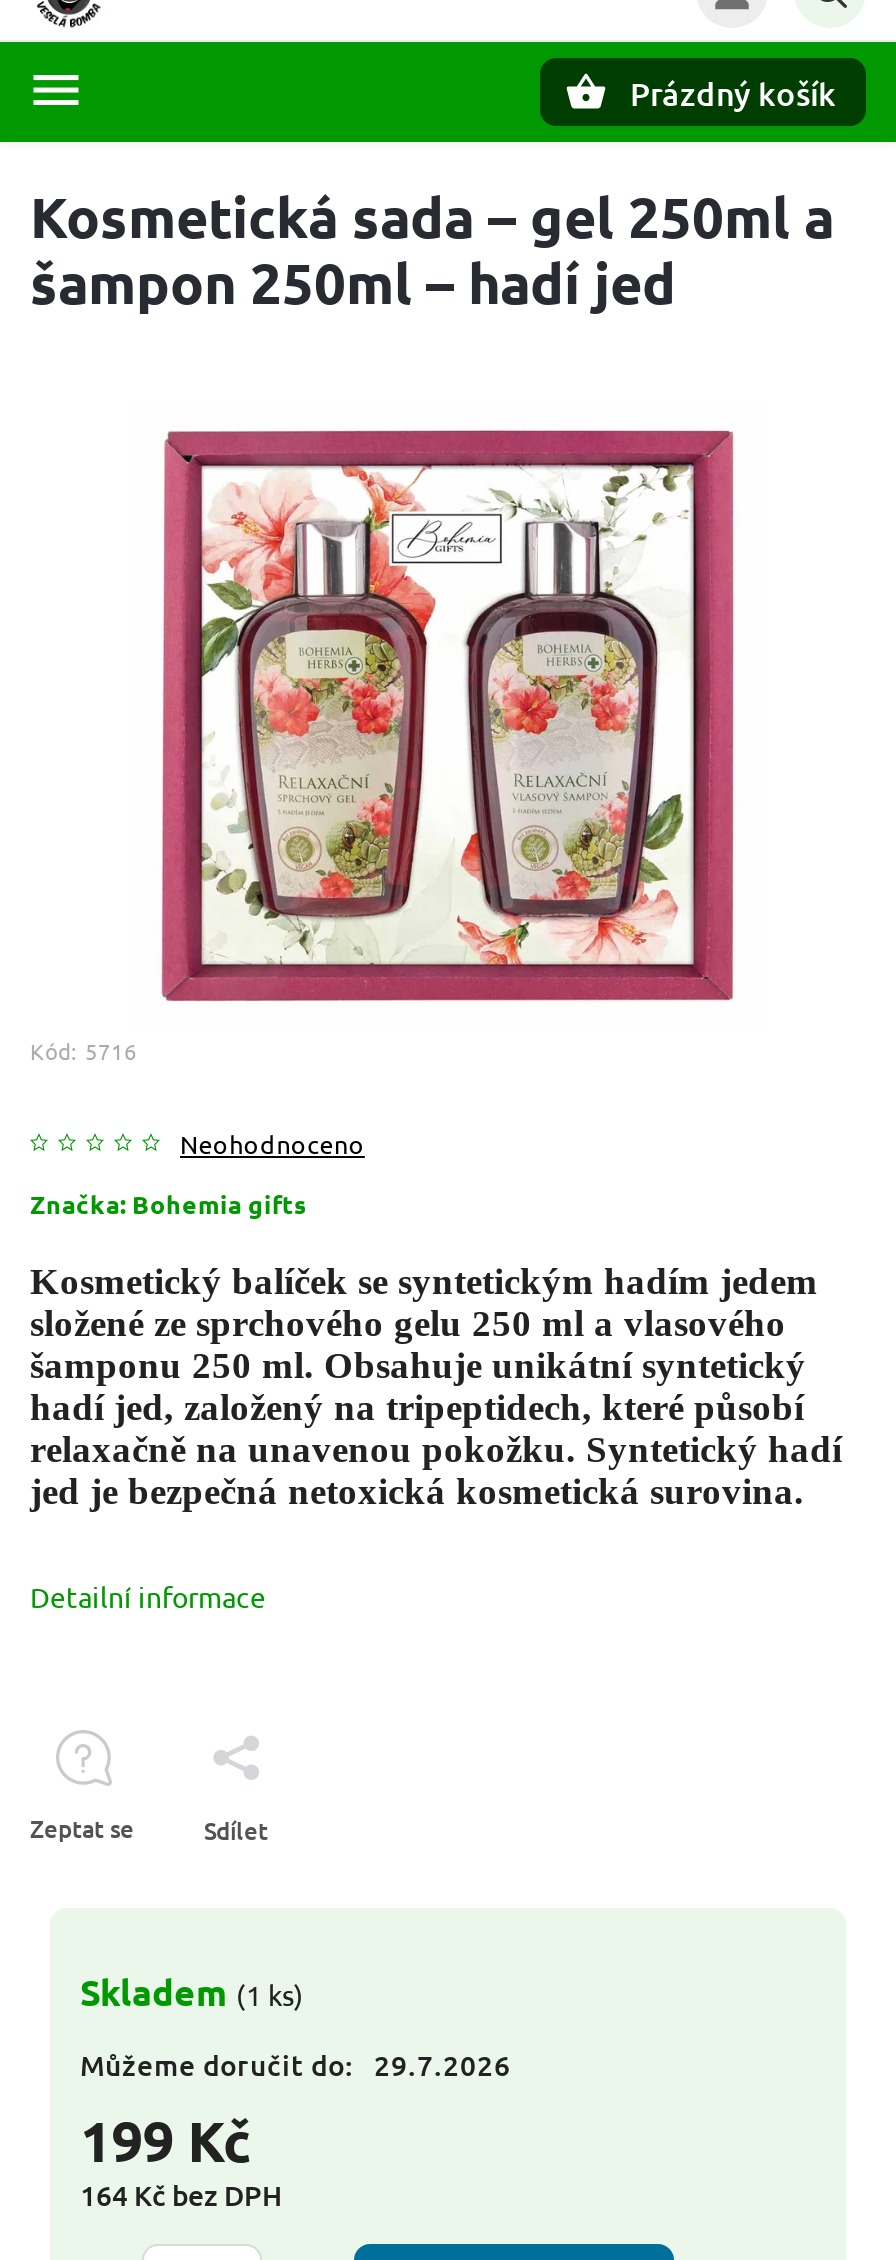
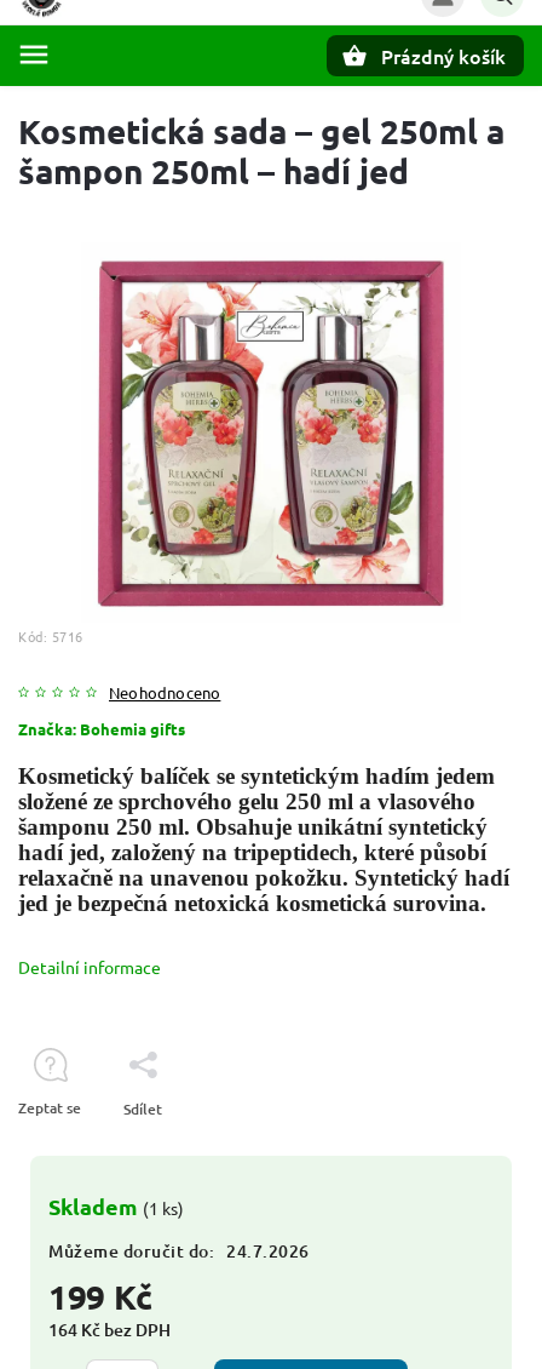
- Můžeme doručit do: 29.7.2026
+ Můžeme doručit do: 24.7.2026
